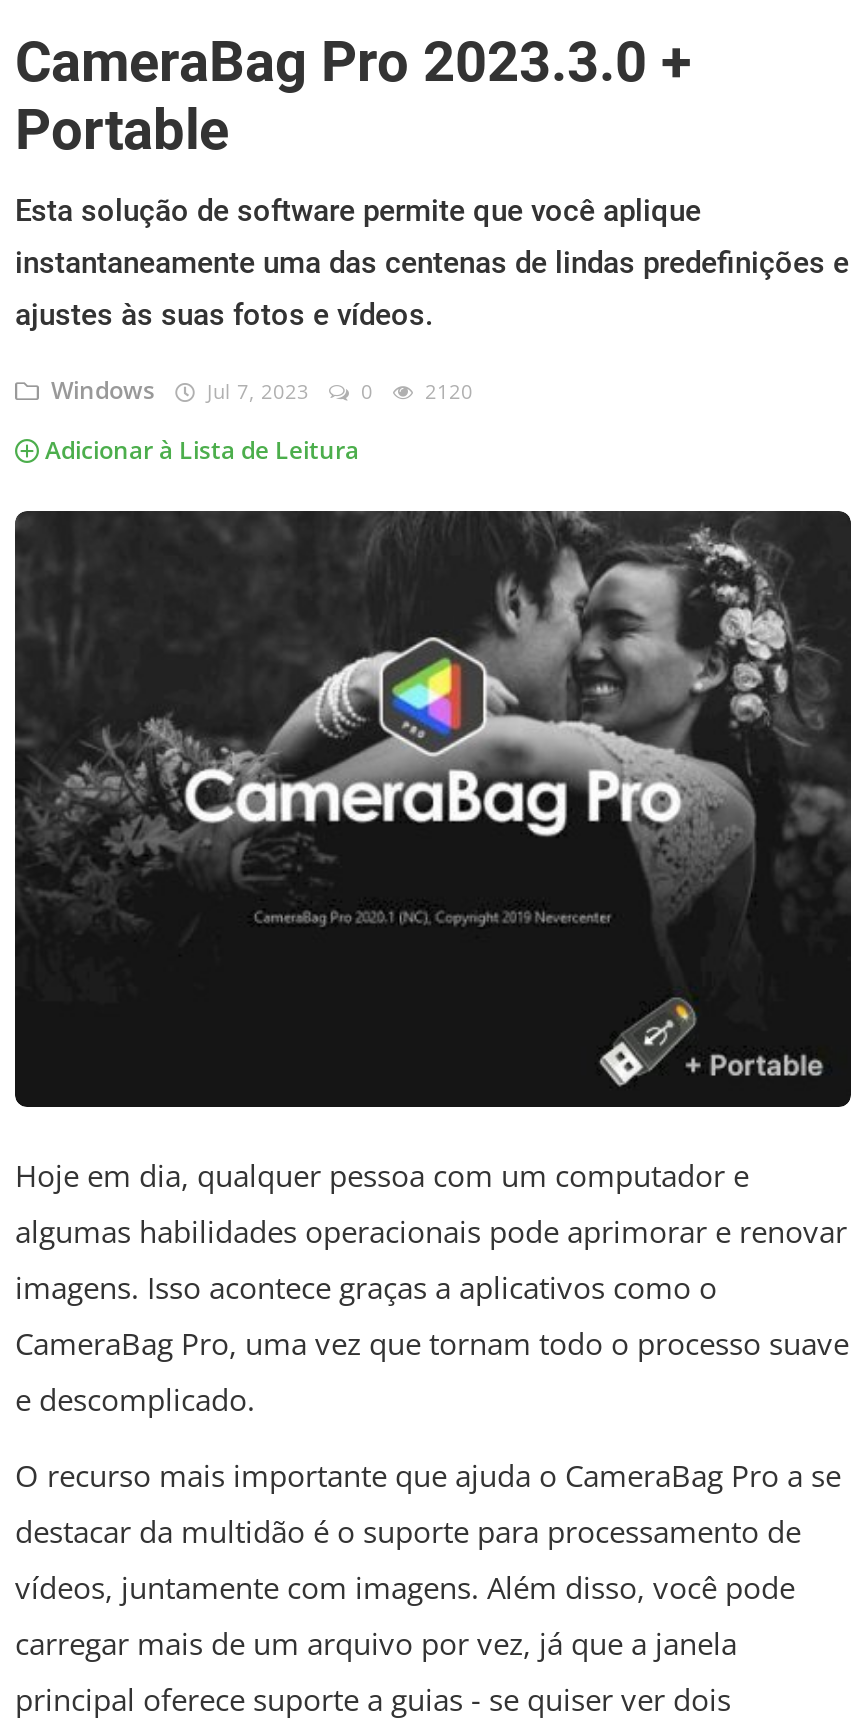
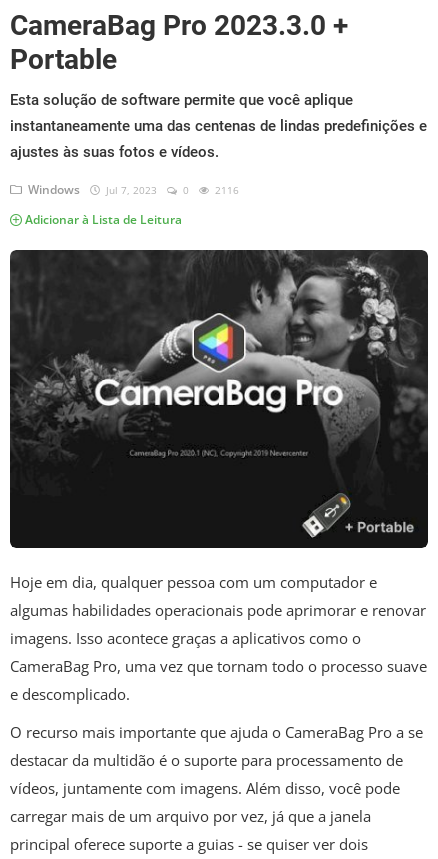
- 2120
+ 2116
